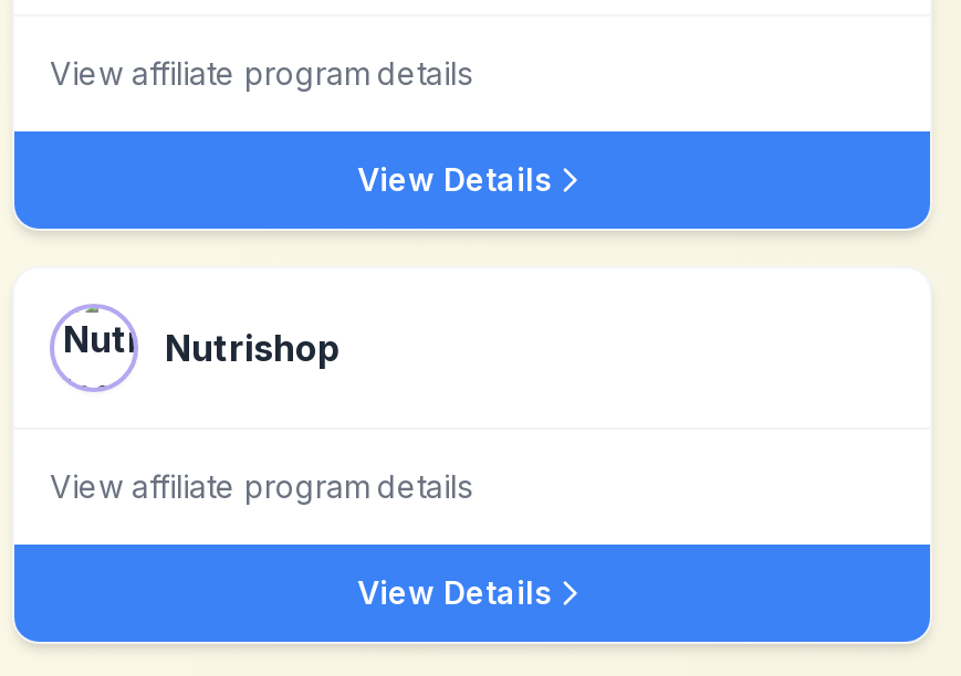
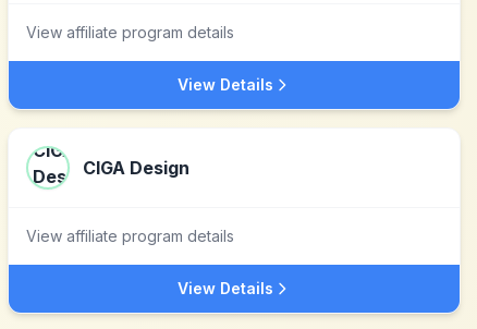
- [image]
- Nutrishop
+ [image]
+ CIGA Design
